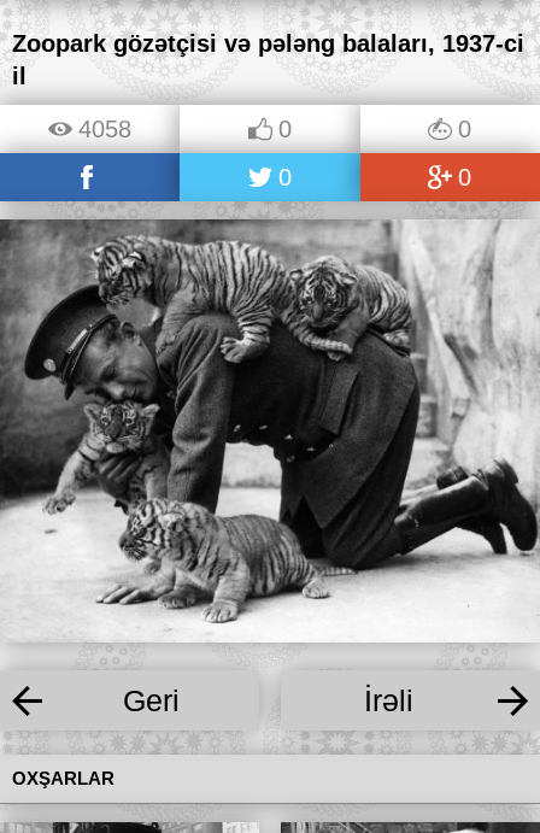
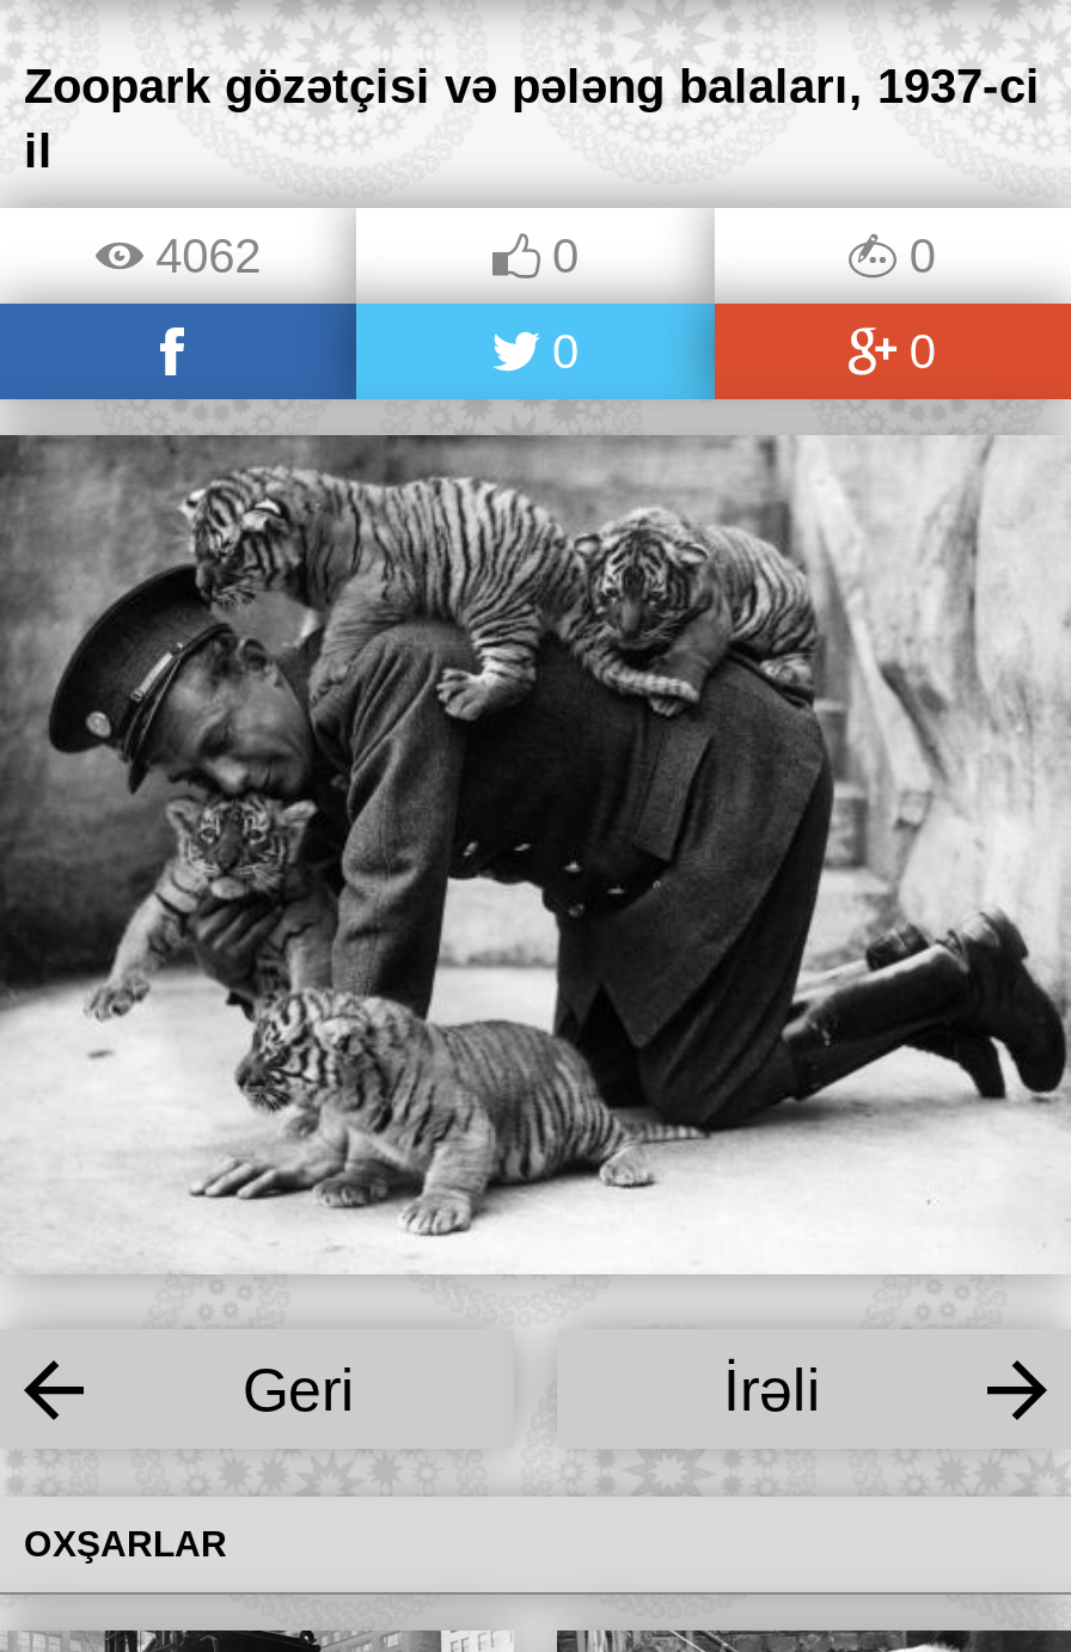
- 4058
+ 4062
